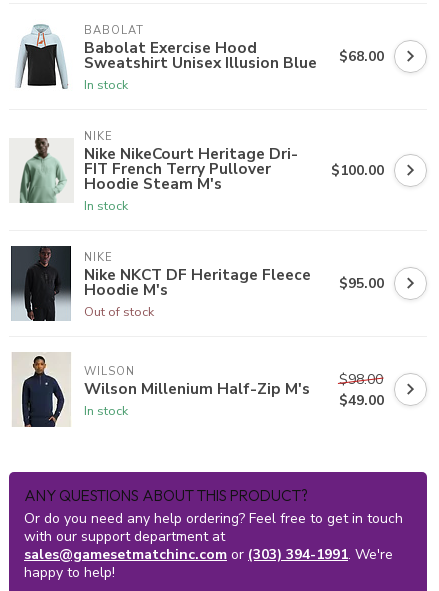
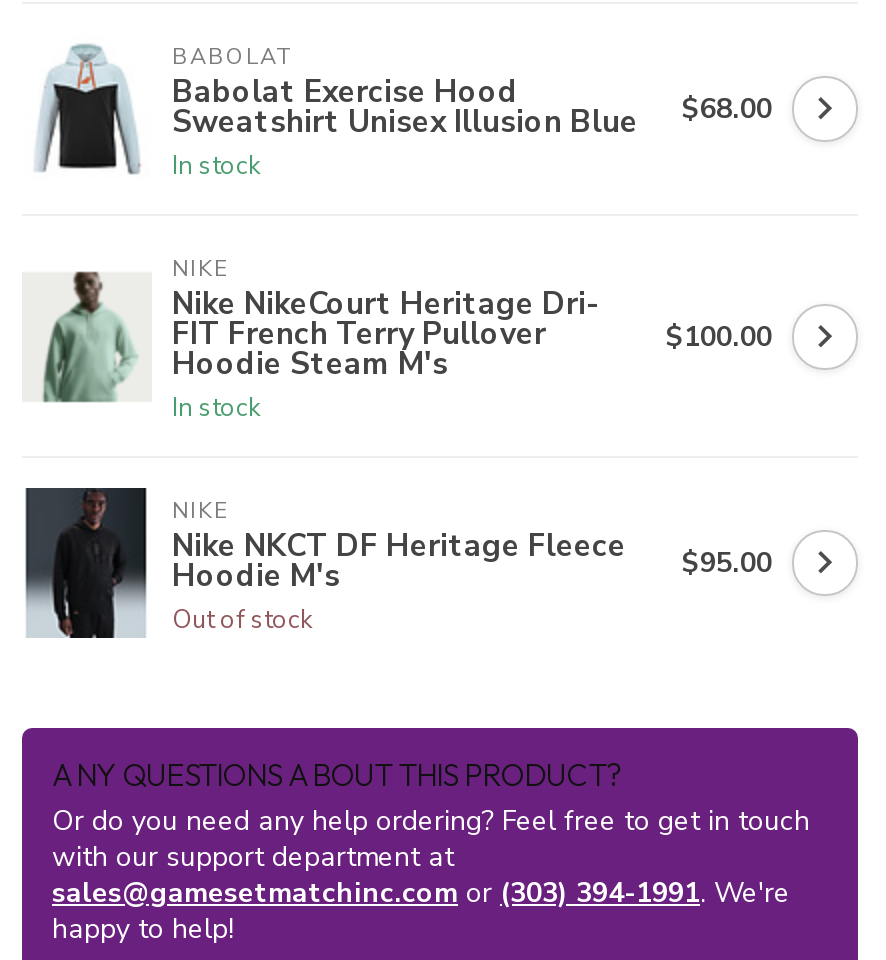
- [image]
- WILSON
- Wilson Millenium Half-Zip M's
- In stock

- $98.00
- $49.00
